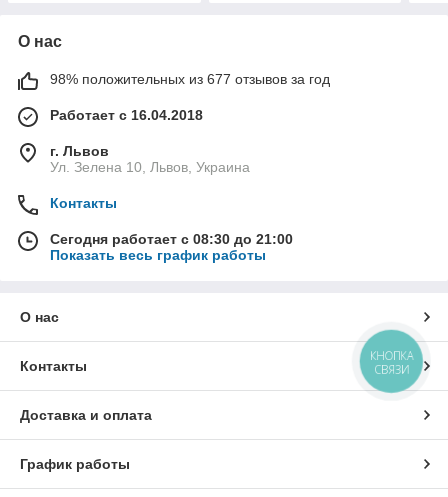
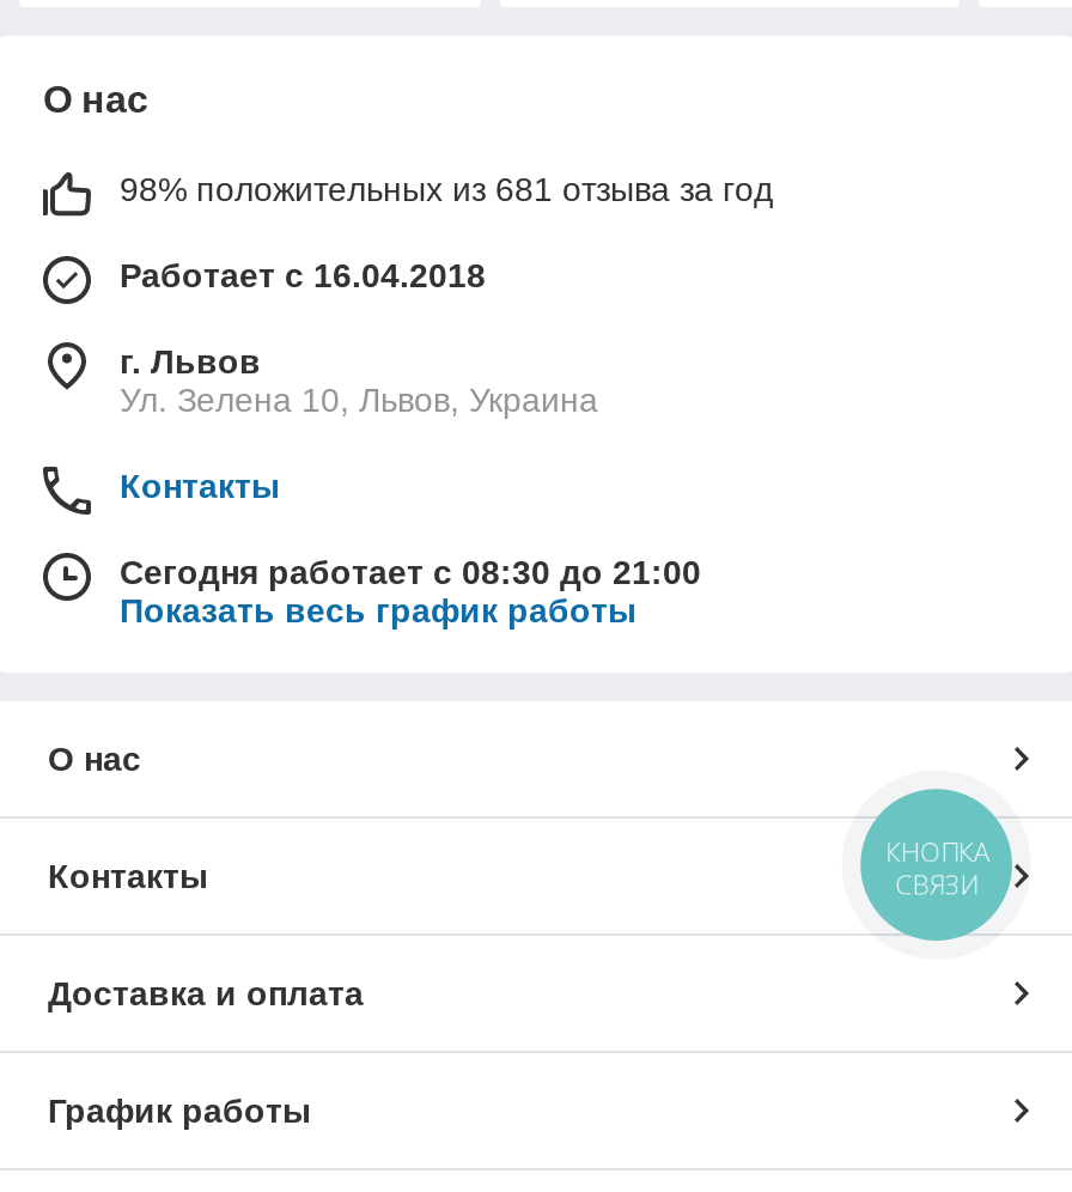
- 98% положительных из 677 отзывов за год
+ 98% положительных из 681 отзыва за год
